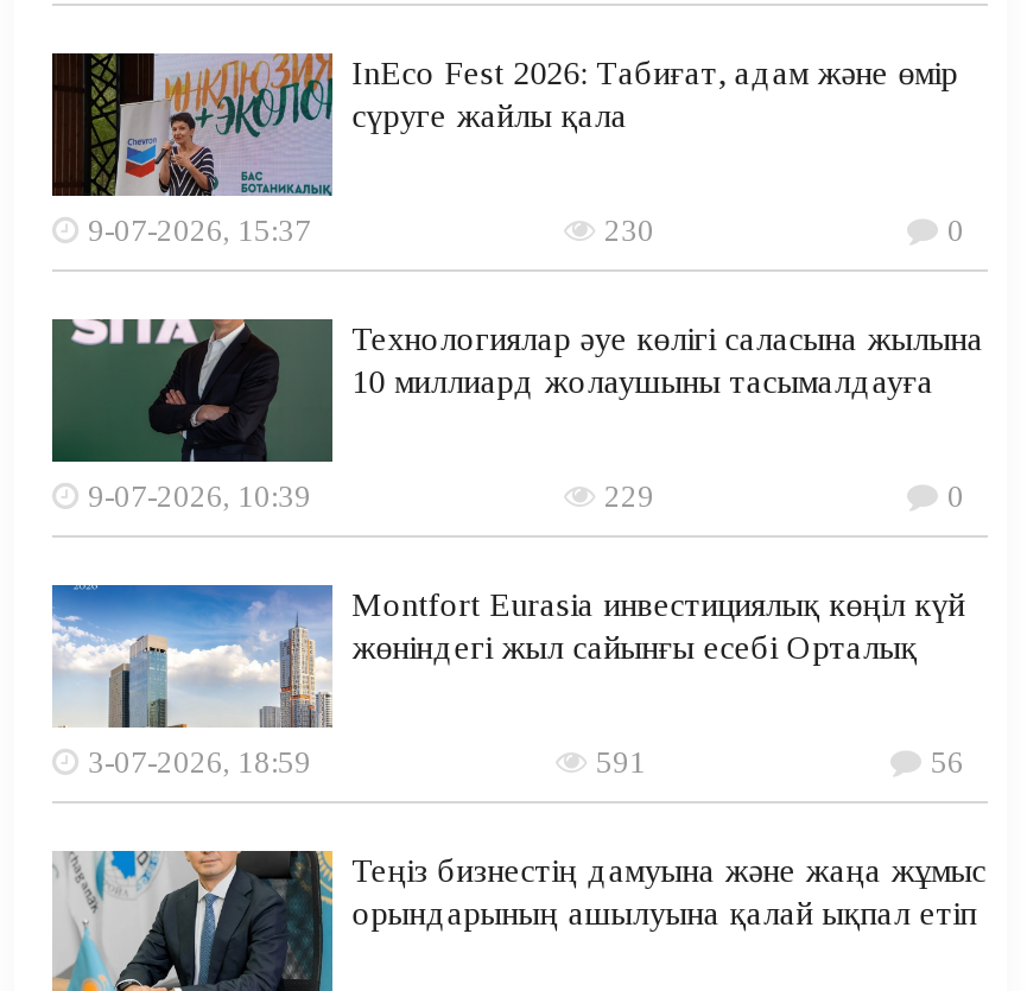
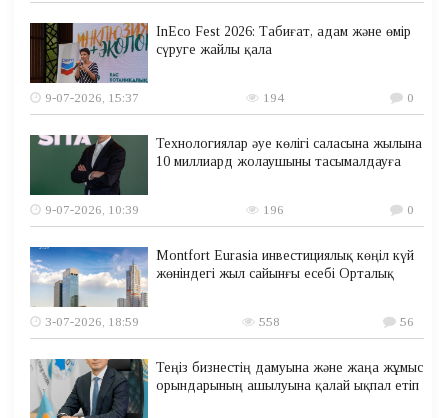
- 230
+ 194

- 229
+ 196

- 591
+ 558
